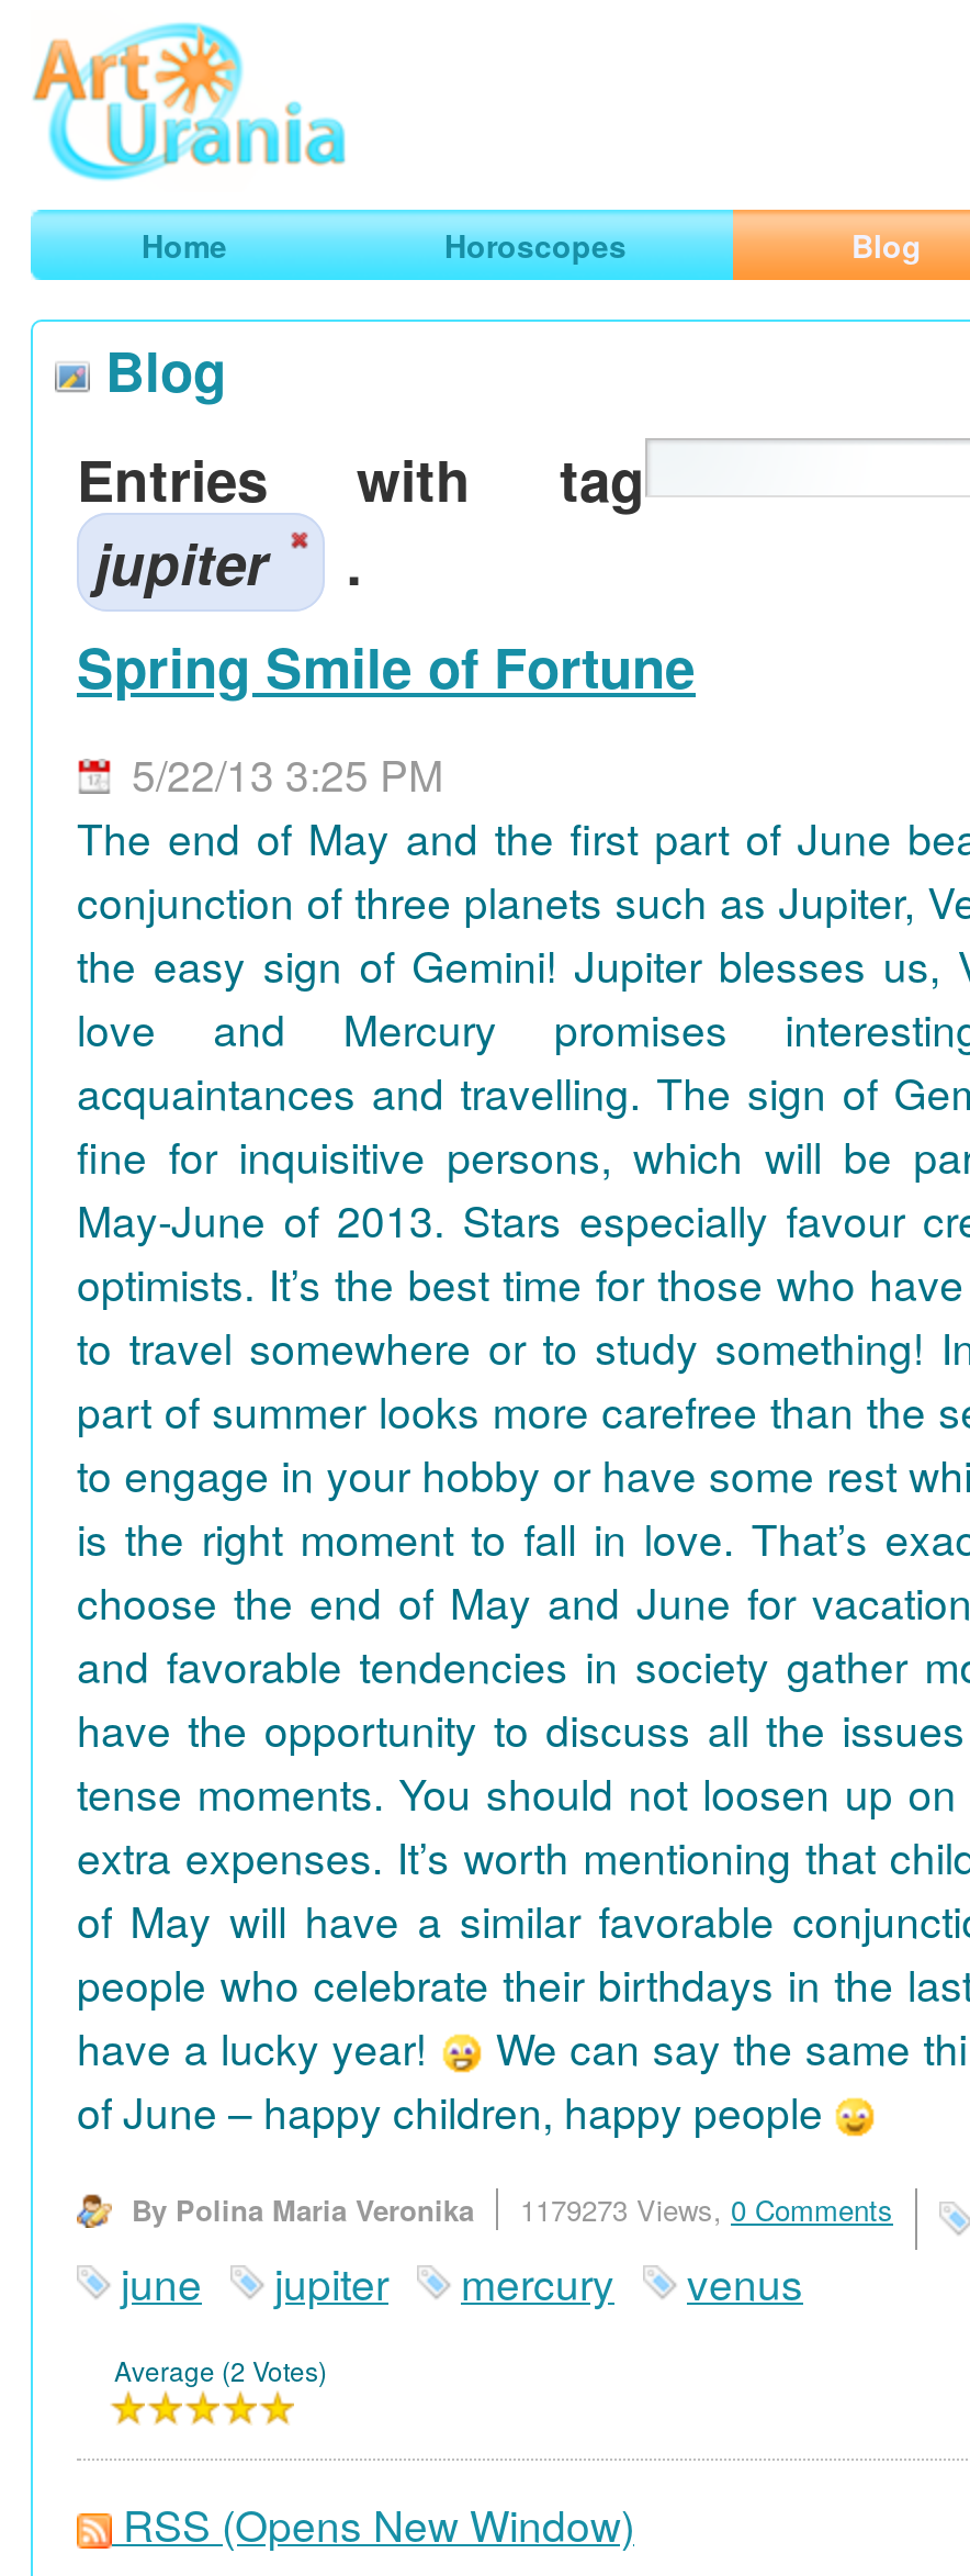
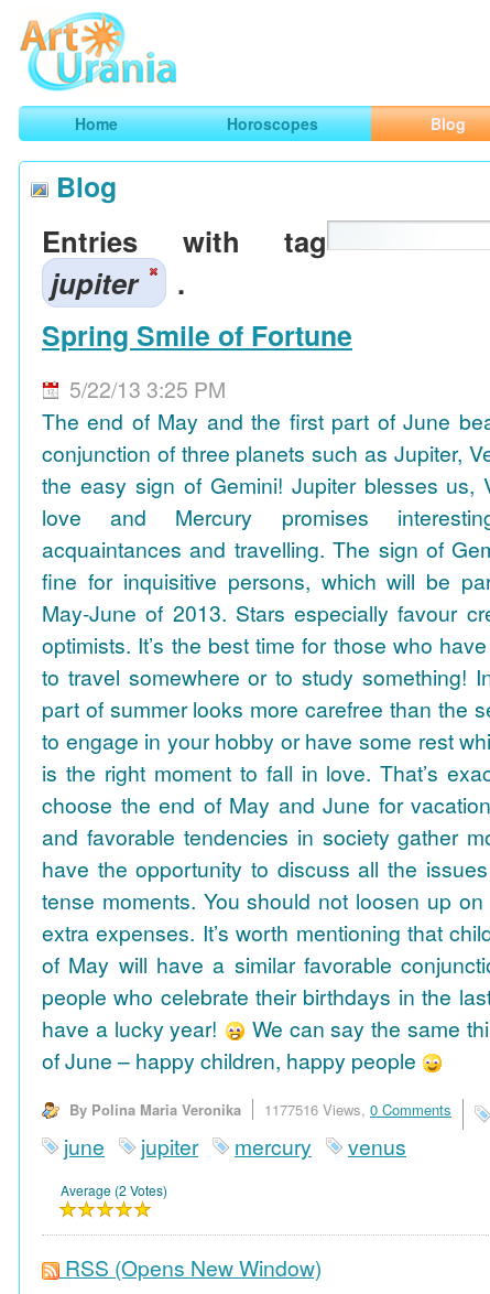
- 1179273 Views, 0 Comments
+ 1177516 Views, 0 Comments
